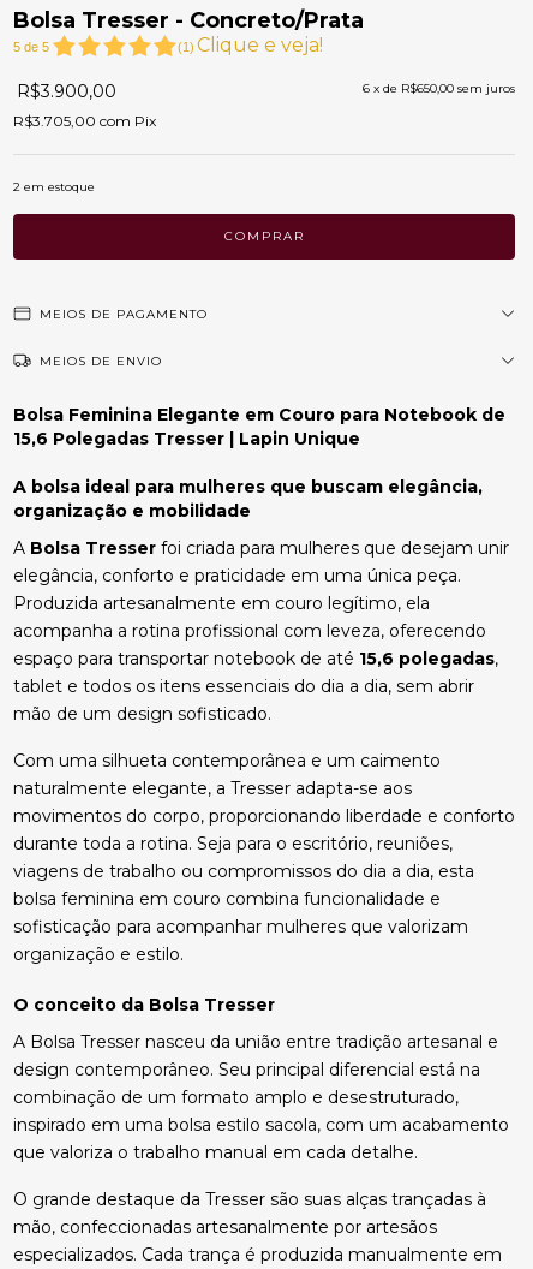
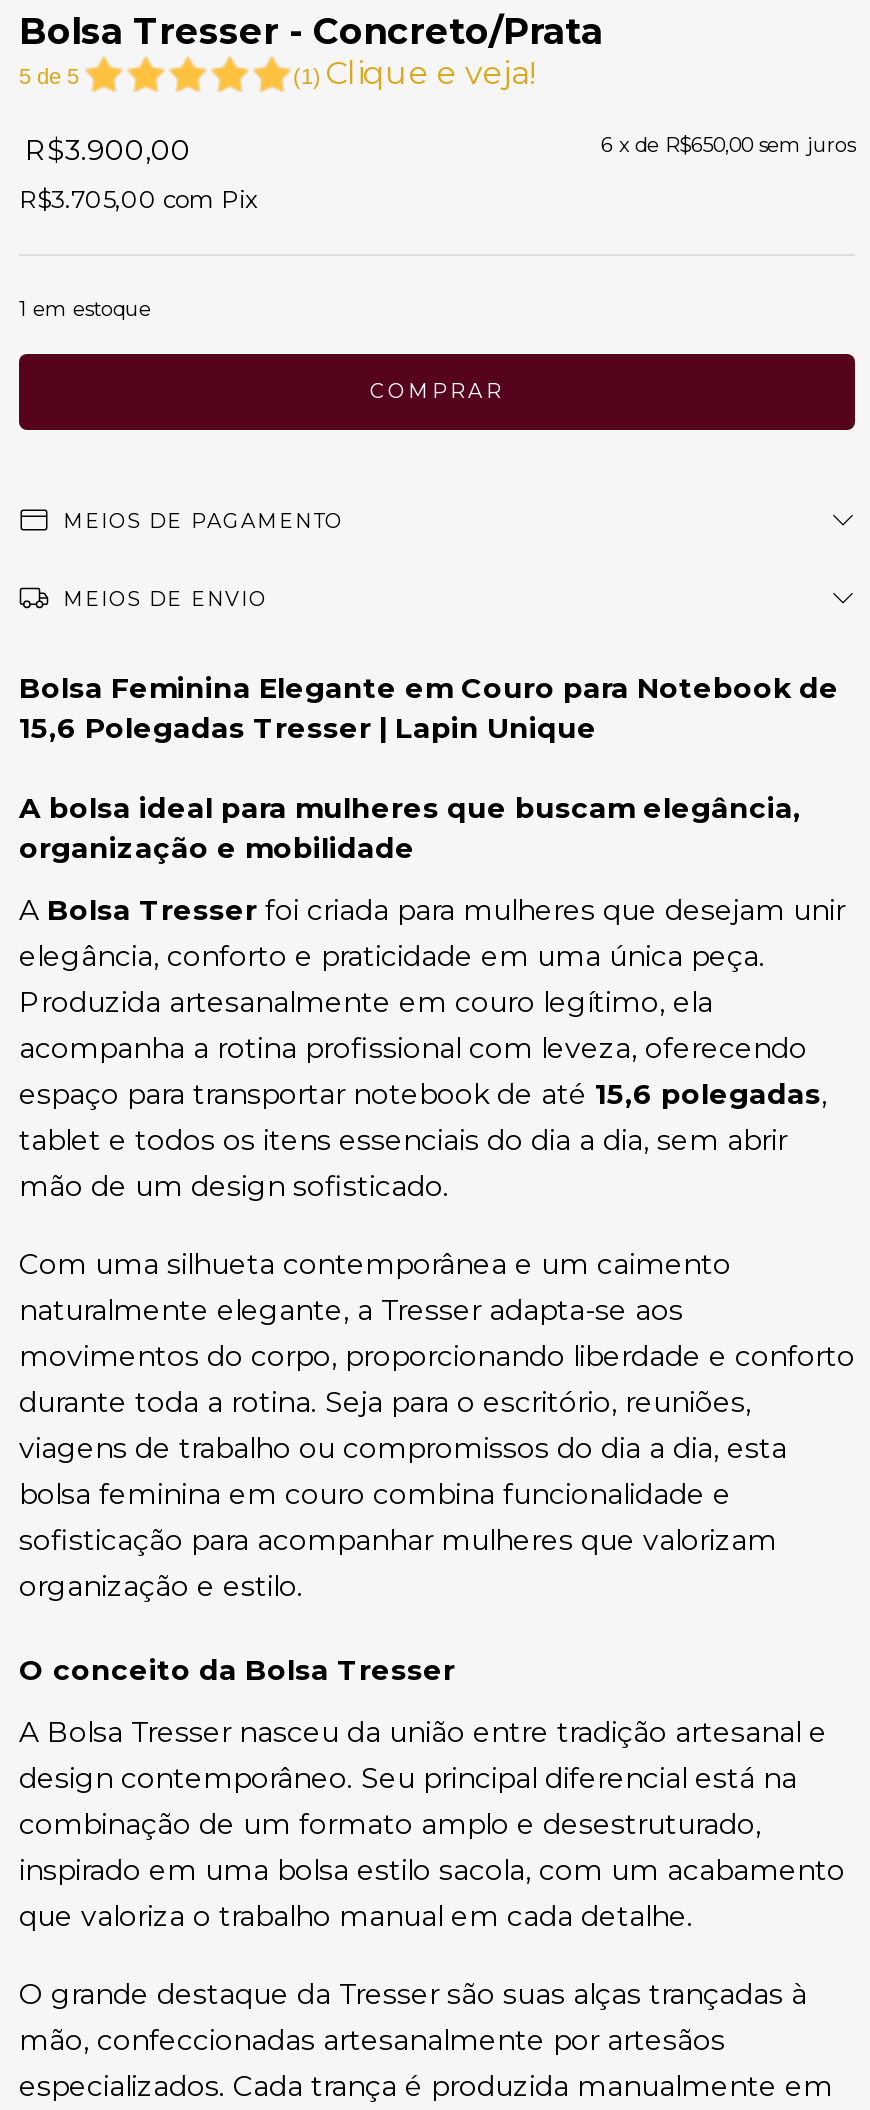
- 2 em estoque
+ 1 em estoque
